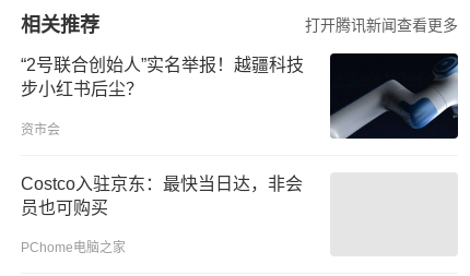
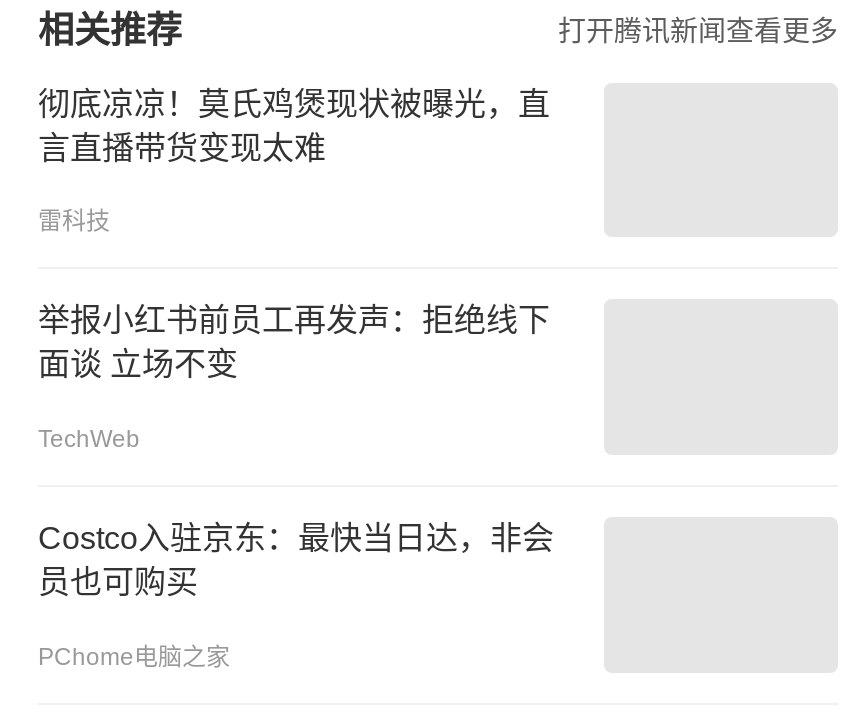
- “2号联合创始人”实名举报！越疆科技
- 步小红书后尘？
- 资市会
+ 彻底凉凉！莫氏鸡煲现状被曝光，直
+ 言直播带货变现太难
+ 雷科技
+ 举报小红书前员工再发声：拒绝线下
+ 面谈 立场不变
+ TechWeb

- [image]
